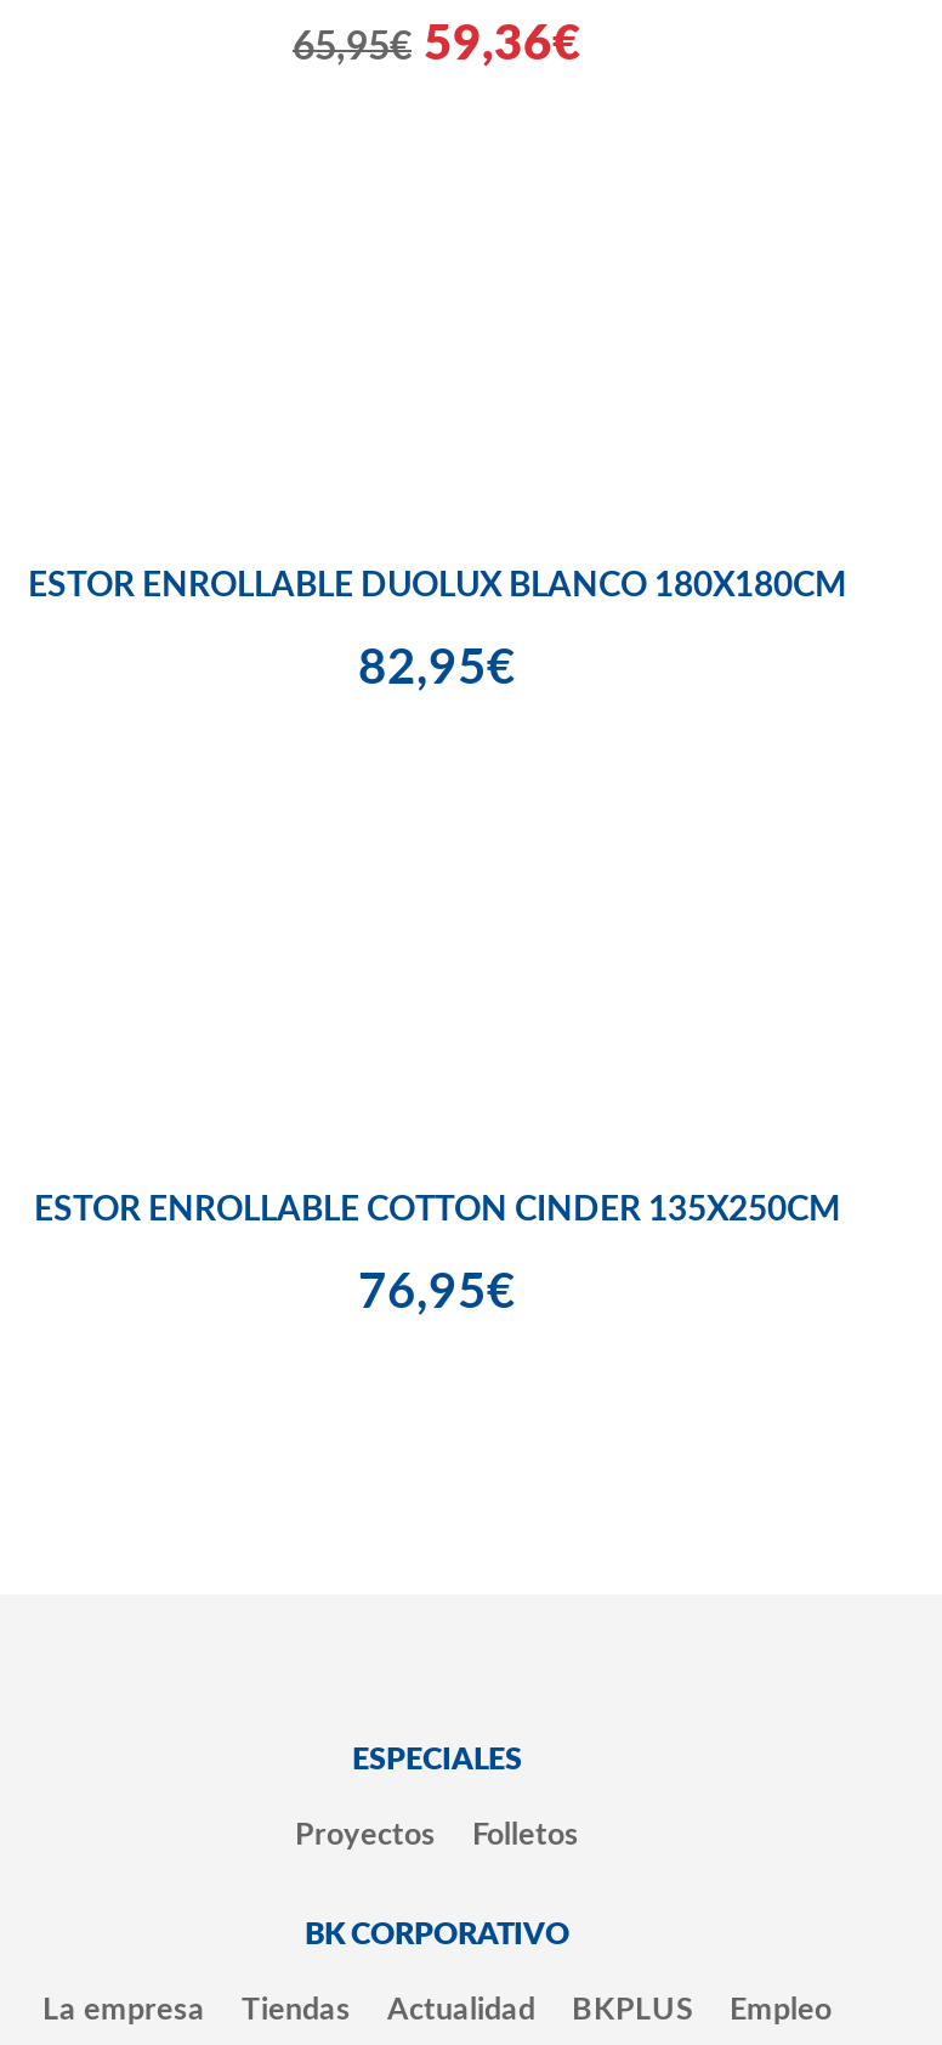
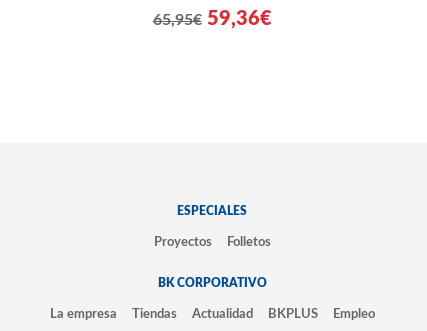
- ESTOR ENROLLABLE DUOLUX BLANCO 180X180CM
- 82,95€

- ESTOR ENROLLABLE COTTON CINDER 135X250CM
- 76,95€
